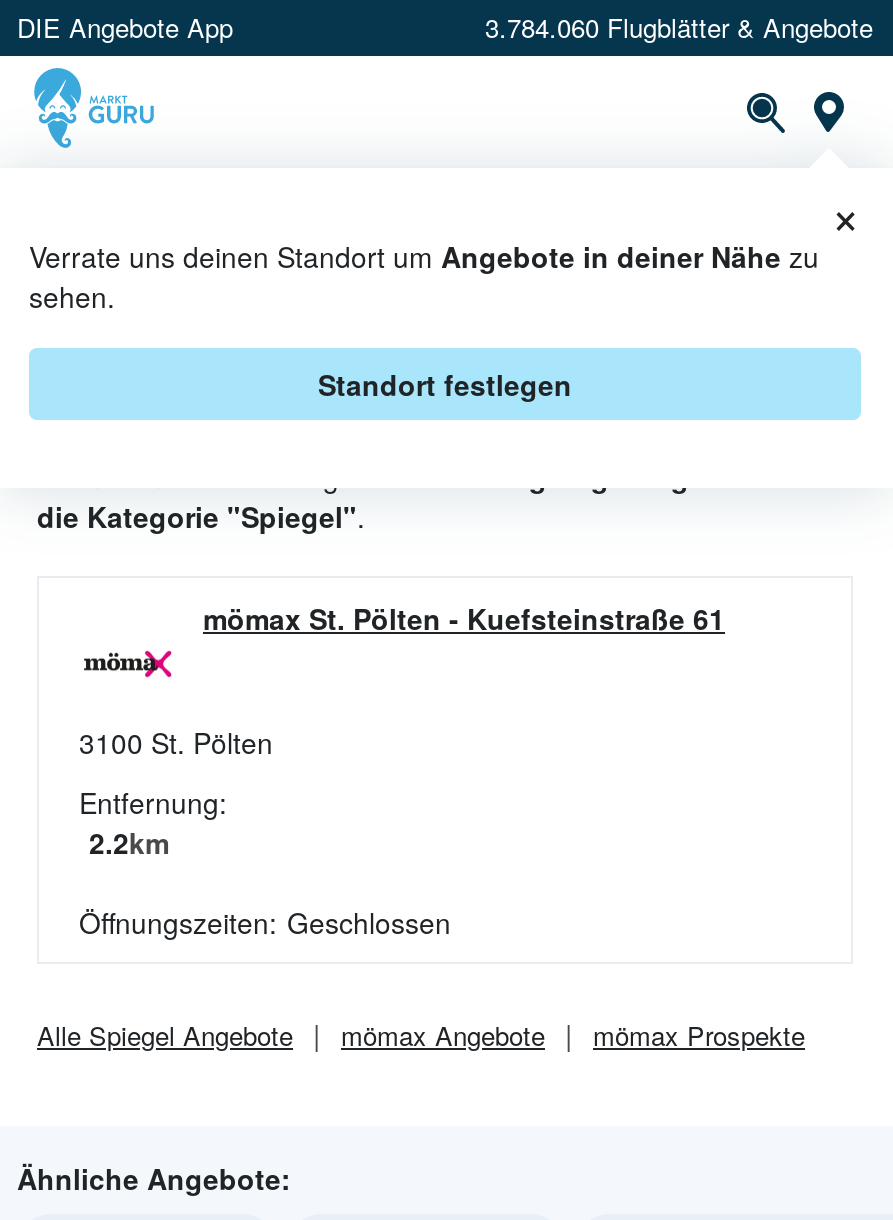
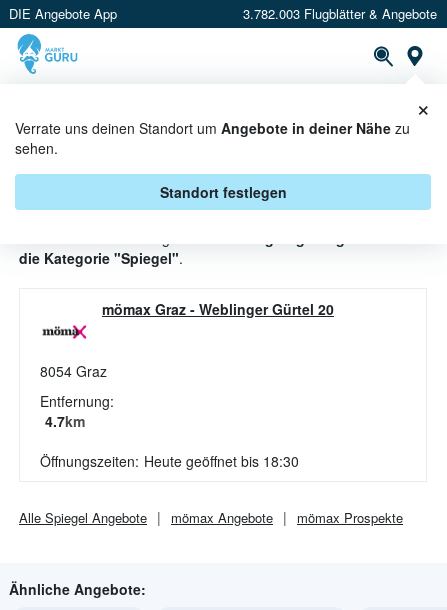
- 3.784.060 Flugblätter & Angebote
+ 3.782.003 Flugblätter & Angebote

- mömax St. Pölten - Kuefsteinstraße 61
+ mömax Graz - Weblinger Gürtel 20

- 3100 St. Pölten
+ 8054 Graz

- 2.2km
+ 4.7km

- Öffnungszeiten: Geschlossen
+ Öffnungszeiten: Heute geöffnet bis 18:30
